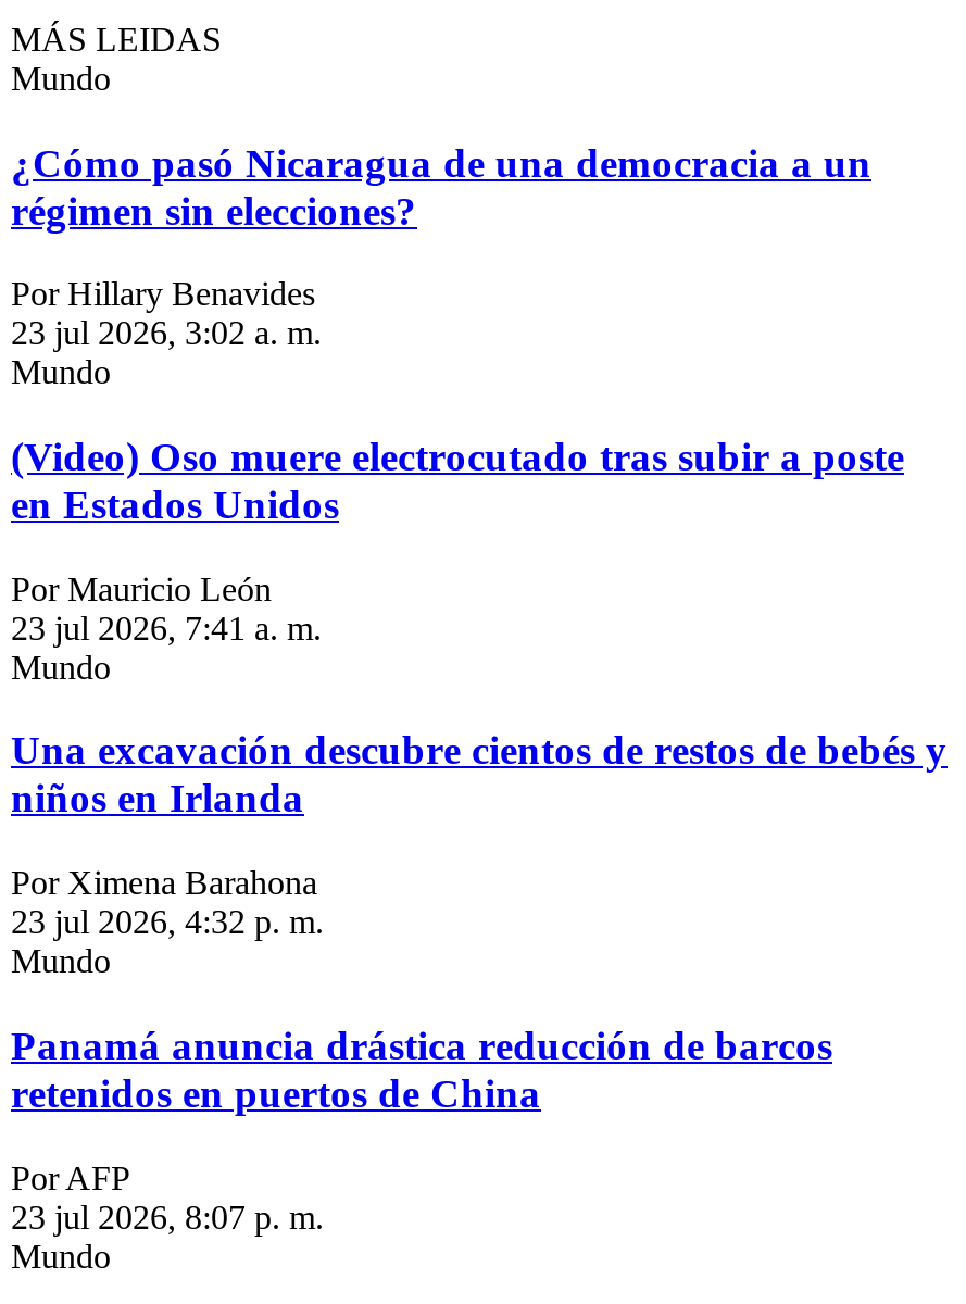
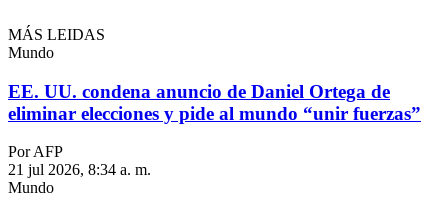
- ¿Cómo pasó Nicaragua de una democracia a un
- régimen sin elecciones?
- Por Hillary Benavides
- 23 jul 2026, 3:02 a. m.
- Mundo
- (Video) Oso muere electrocutado tras subir a poste
- en Estados Unidos
- Por Mauricio León
- 23 jul 2026, 7:41 a. m.
- Mundo
- Una excavación descubre cientos de restos de bebés y
- niños en Irlanda
- Por Ximena Barahona
- 23 jul 2026, 4:32 p. m.
- Mundo
- Panamá anuncia drástica reducción de barcos
- retenidos en puertos de China
+ EE. UU. condena anuncio de Daniel Ortega de
+ eliminar elecciones y pide al mundo “unir fuerzas”

- 23 jul 2026, 8:07 p. m.
+ 21 jul 2026, 8:34 a. m.
